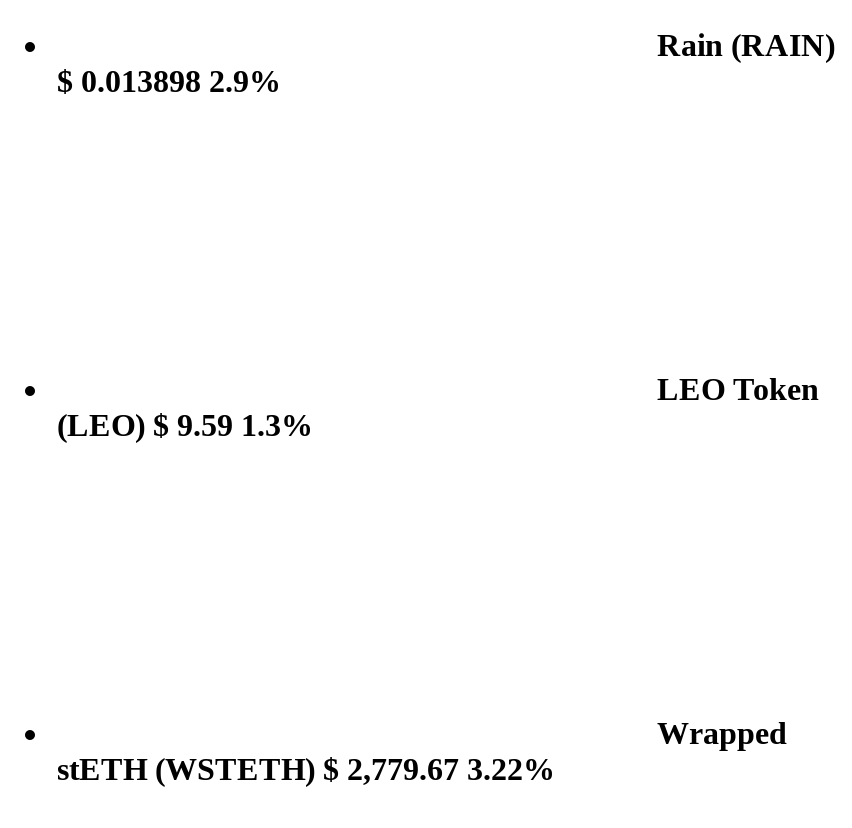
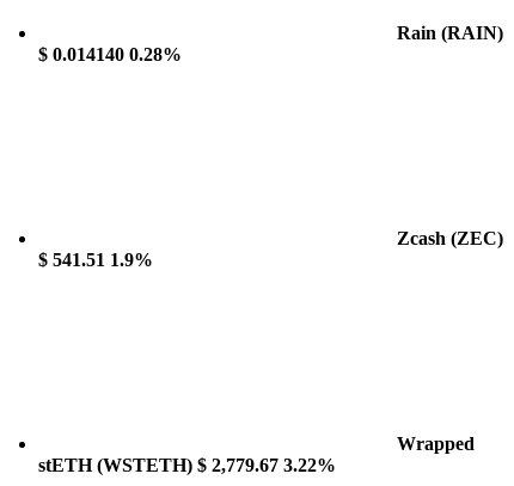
- $ 0.013898 2.9%
+ $ 0.014140 0.28%

- LEO Token
- (LEO) $ 9.59 1.3%
+ Zcash (ZEC)
+ $ 541.51 1.9%
